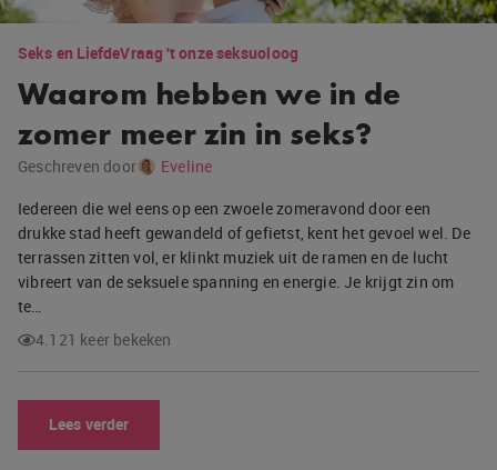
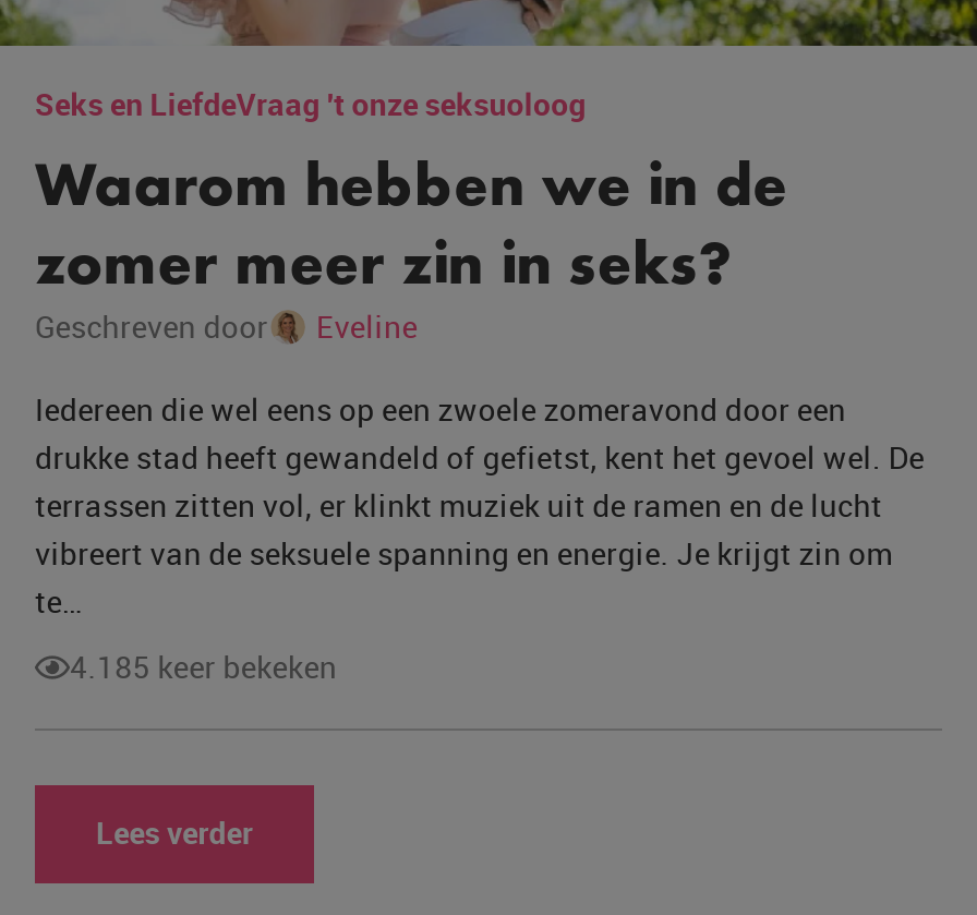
- 4.121 keer bekeken
+ 4.185 keer bekeken
